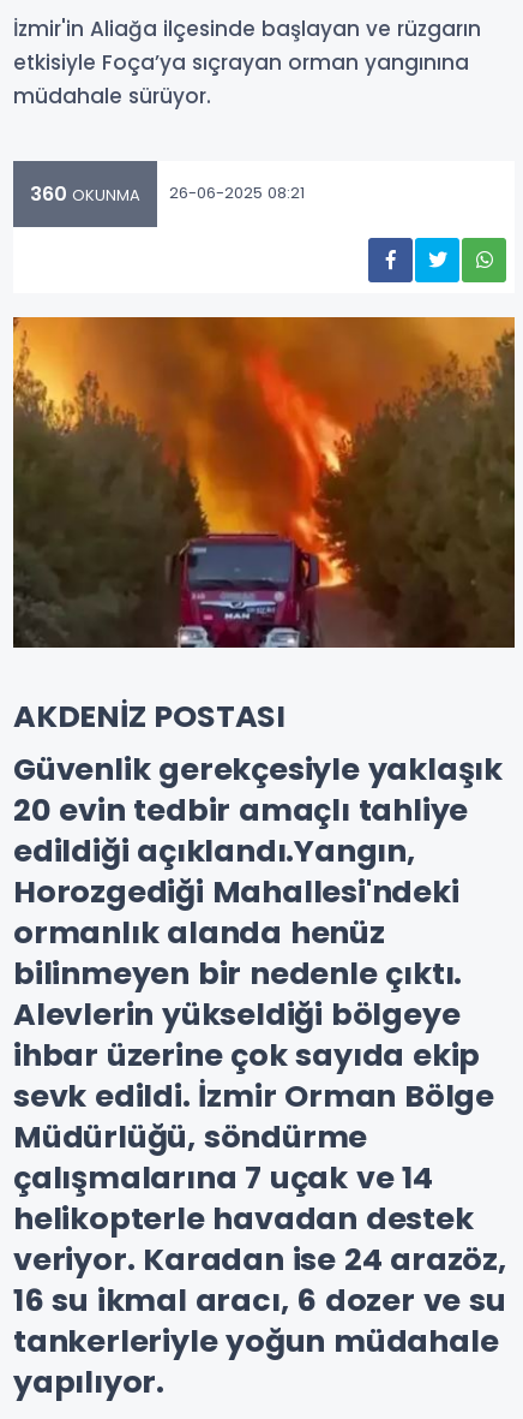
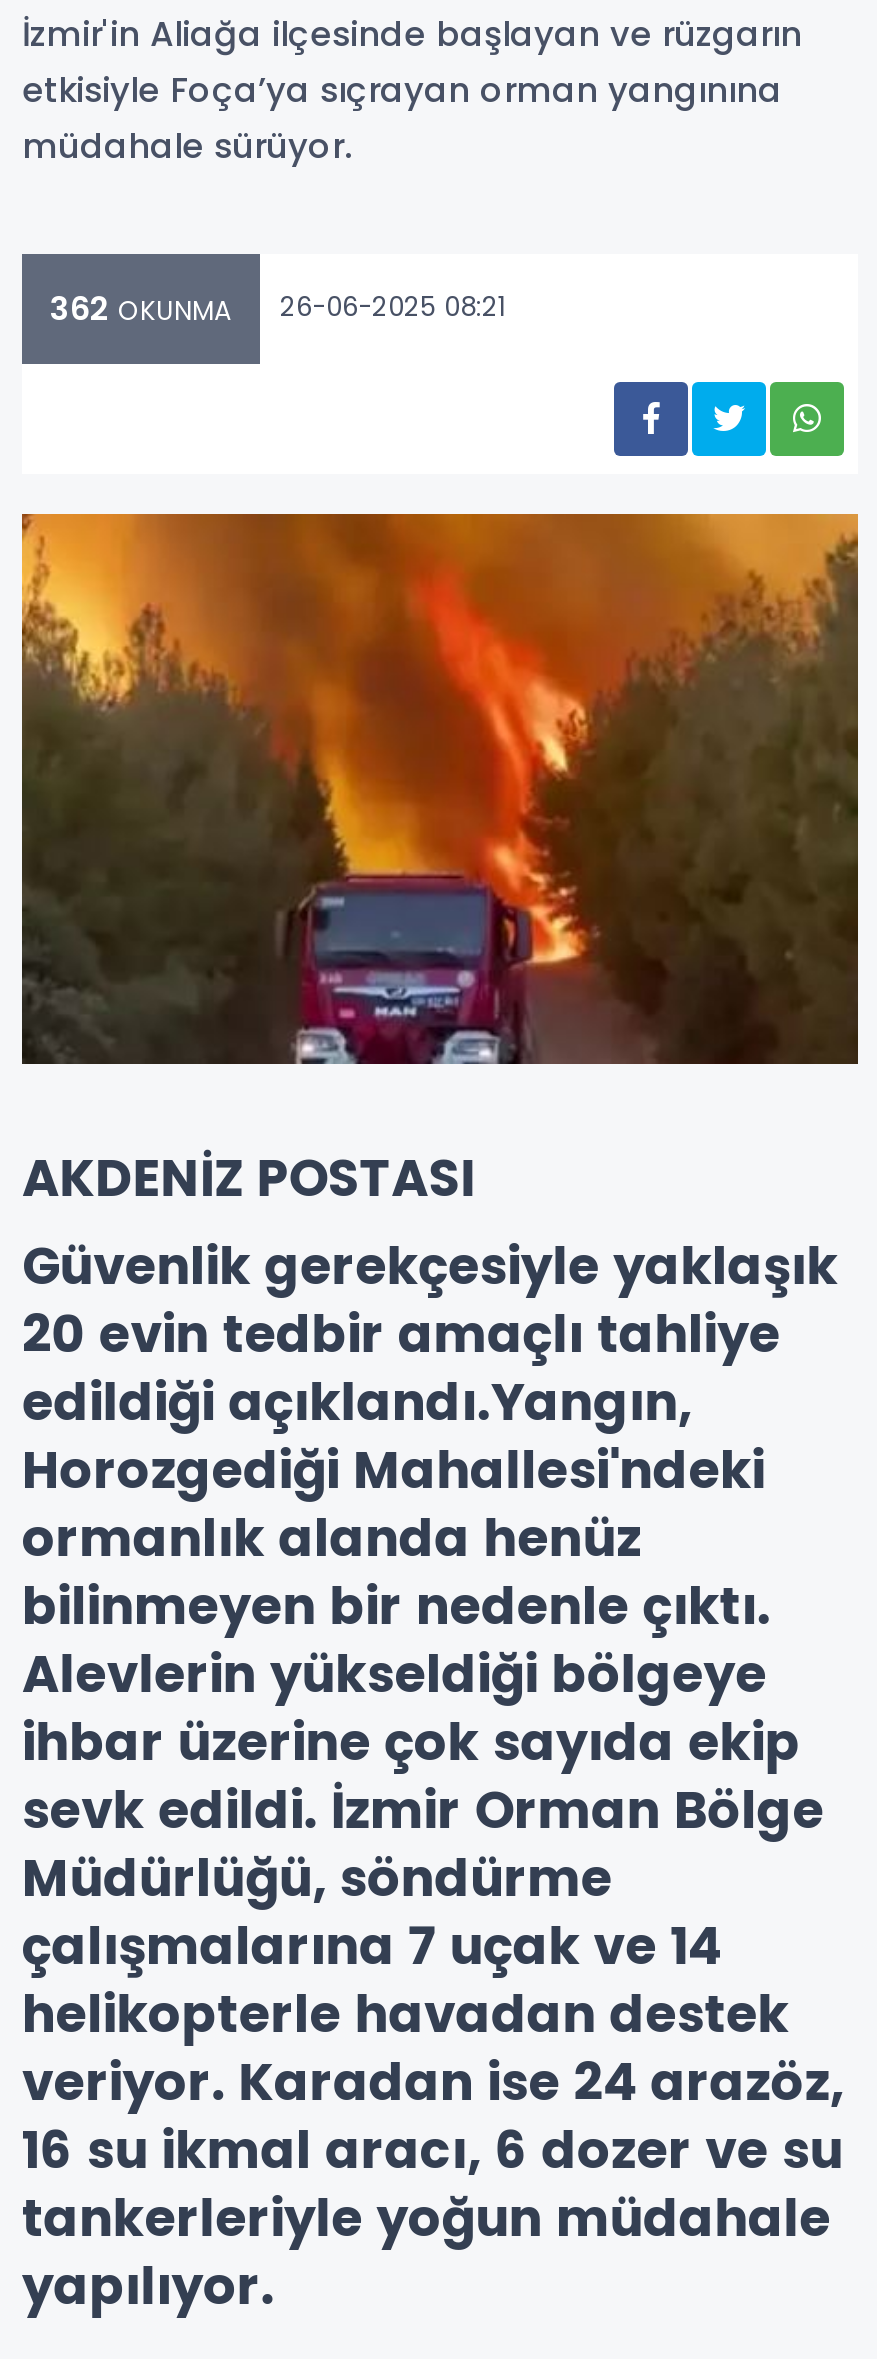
- 360 OKUNMA 26-06-2025 08:21
+ 362 OKUNMA 26-06-2025 08:21
